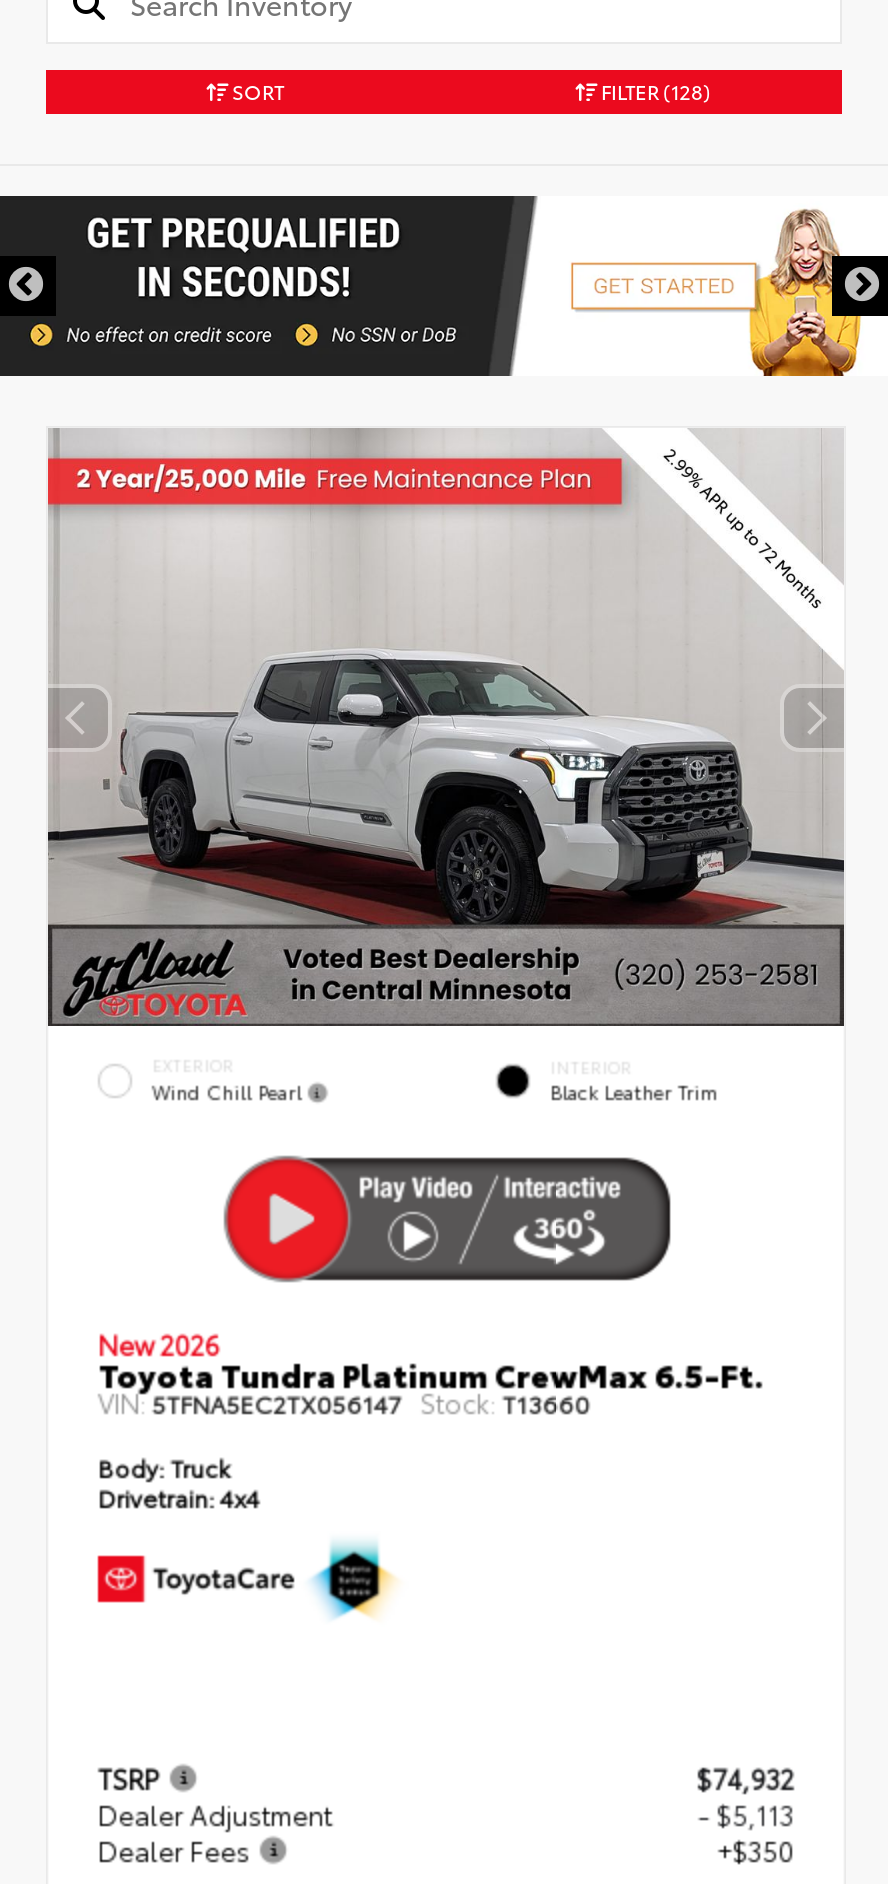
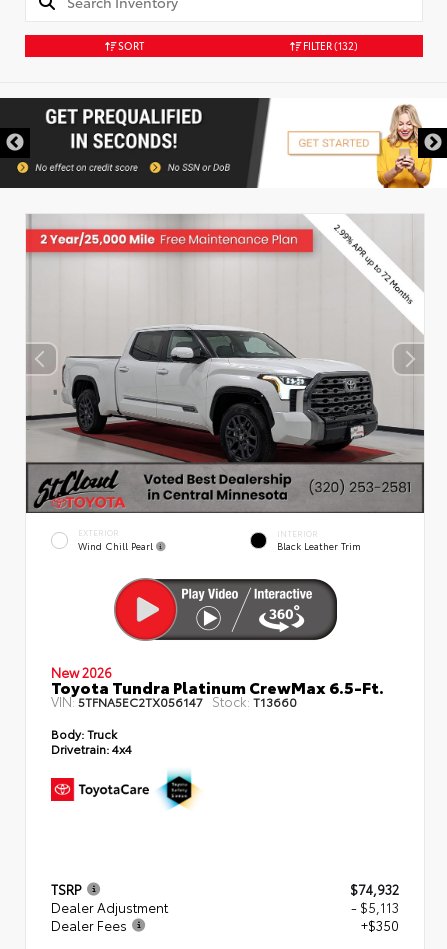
- FILTER (128)
+ FILTER (132)
